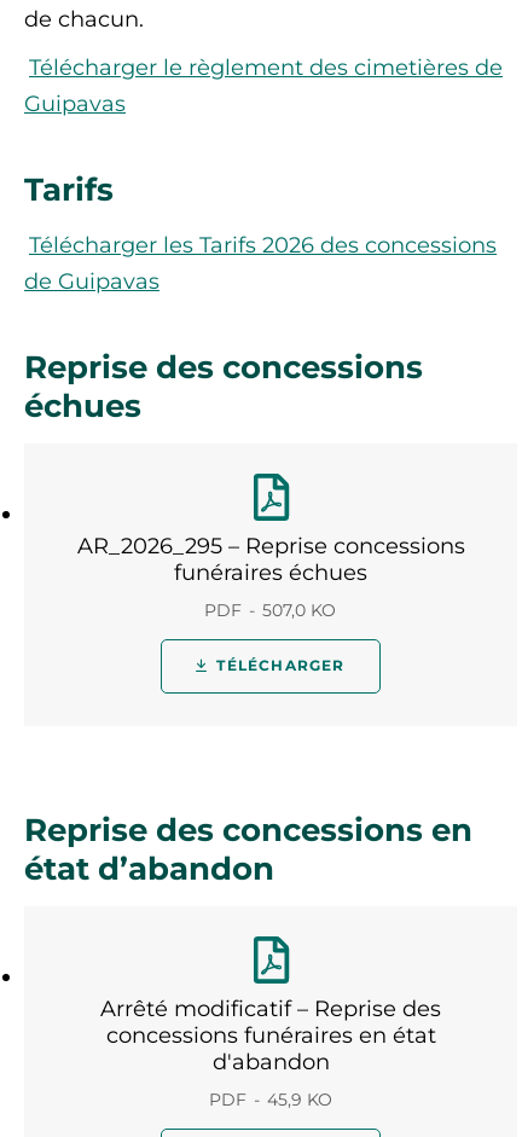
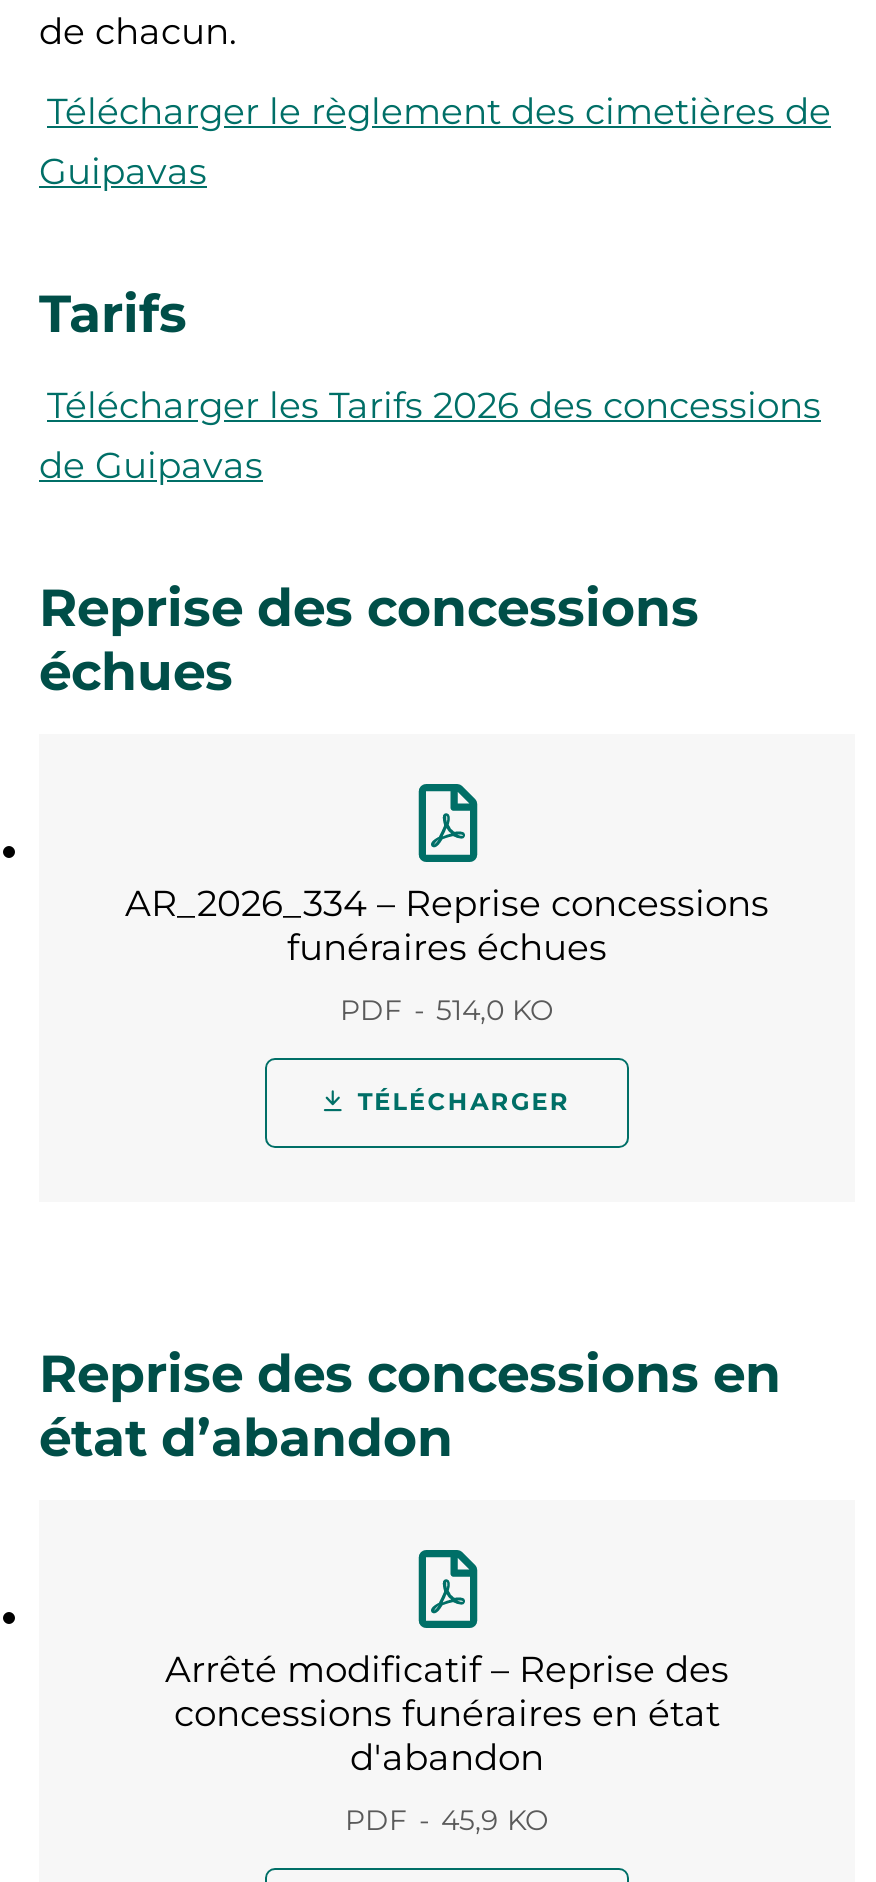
- AR_2026_295 – Reprise concessions
+ AR_2026_334 – Reprise concessions

- PDF 507,0 KO
+ PDF 514,0 KO
